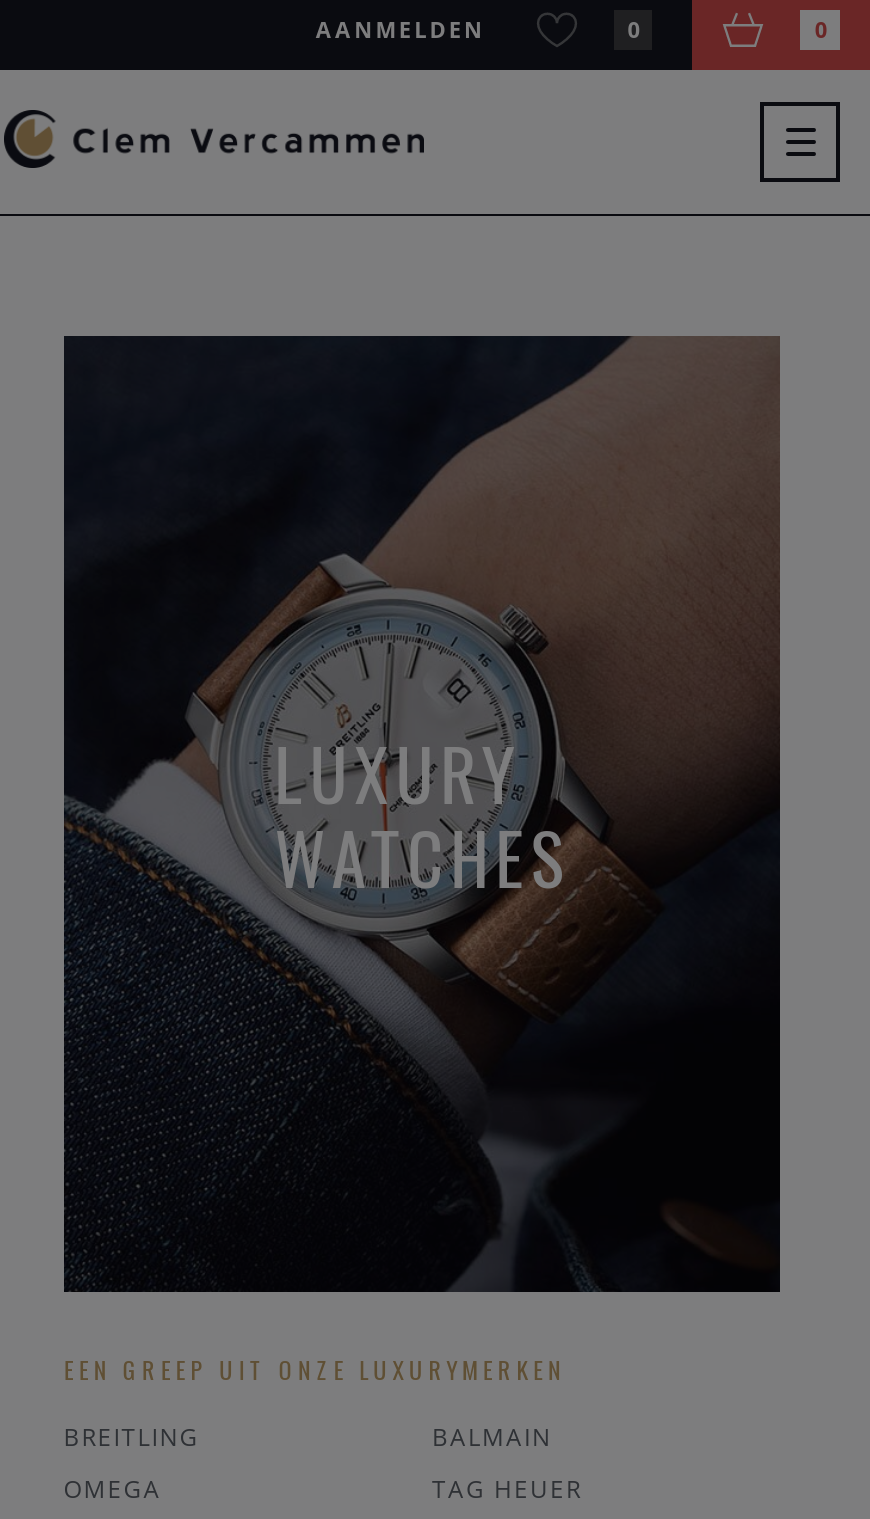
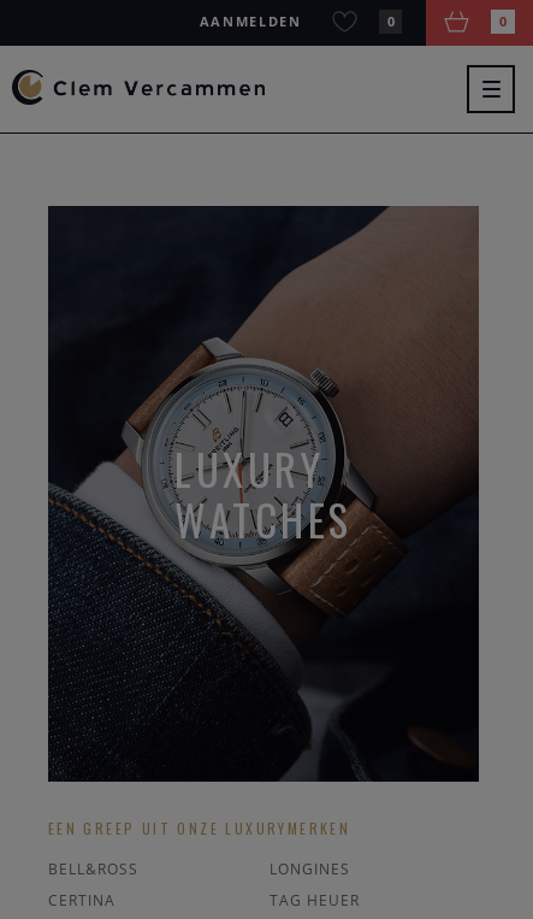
- BREITLING
- BALMAIN
+ BELL&ROSS
+ LONGINES

- OMEGA
+ CERTINA
